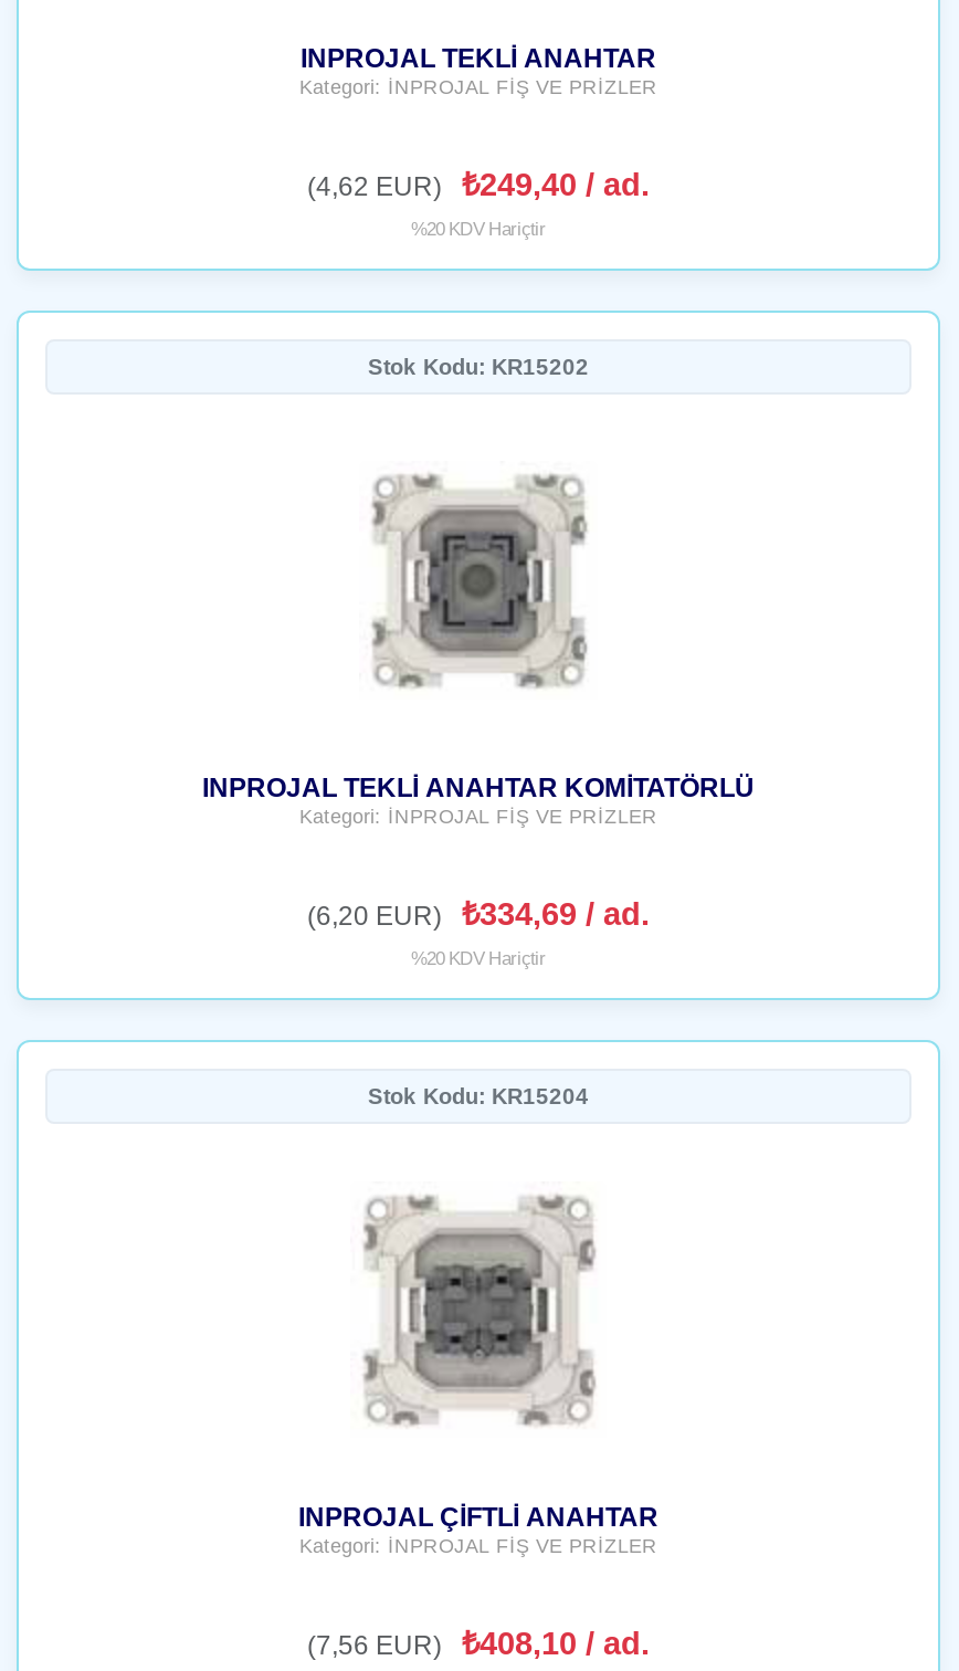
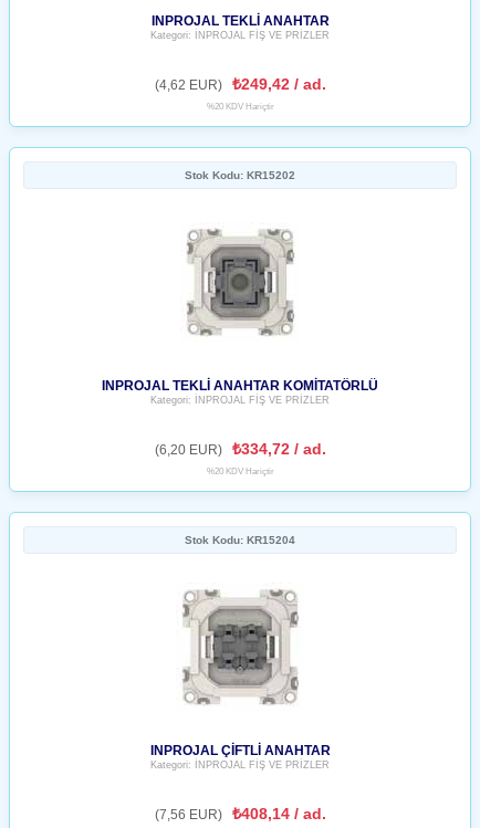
- (4,62 EUR) ₺249,40 / ad.
+ (4,62 EUR) ₺249,42 / ad.

- (6,20 EUR) ₺334,69 / ad.
+ (6,20 EUR) ₺334,72 / ad.

- (7,56 EUR) ₺408,10 / ad.
+ (7,56 EUR) ₺408,14 / ad.
